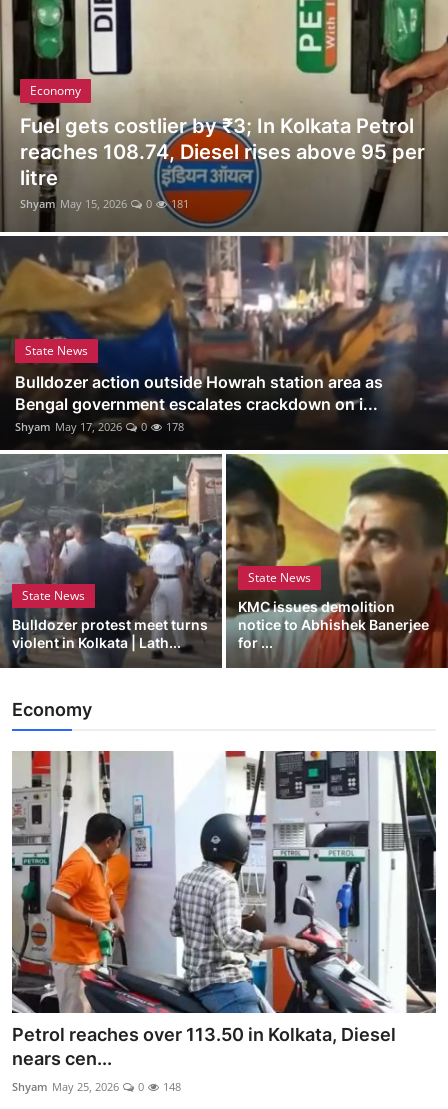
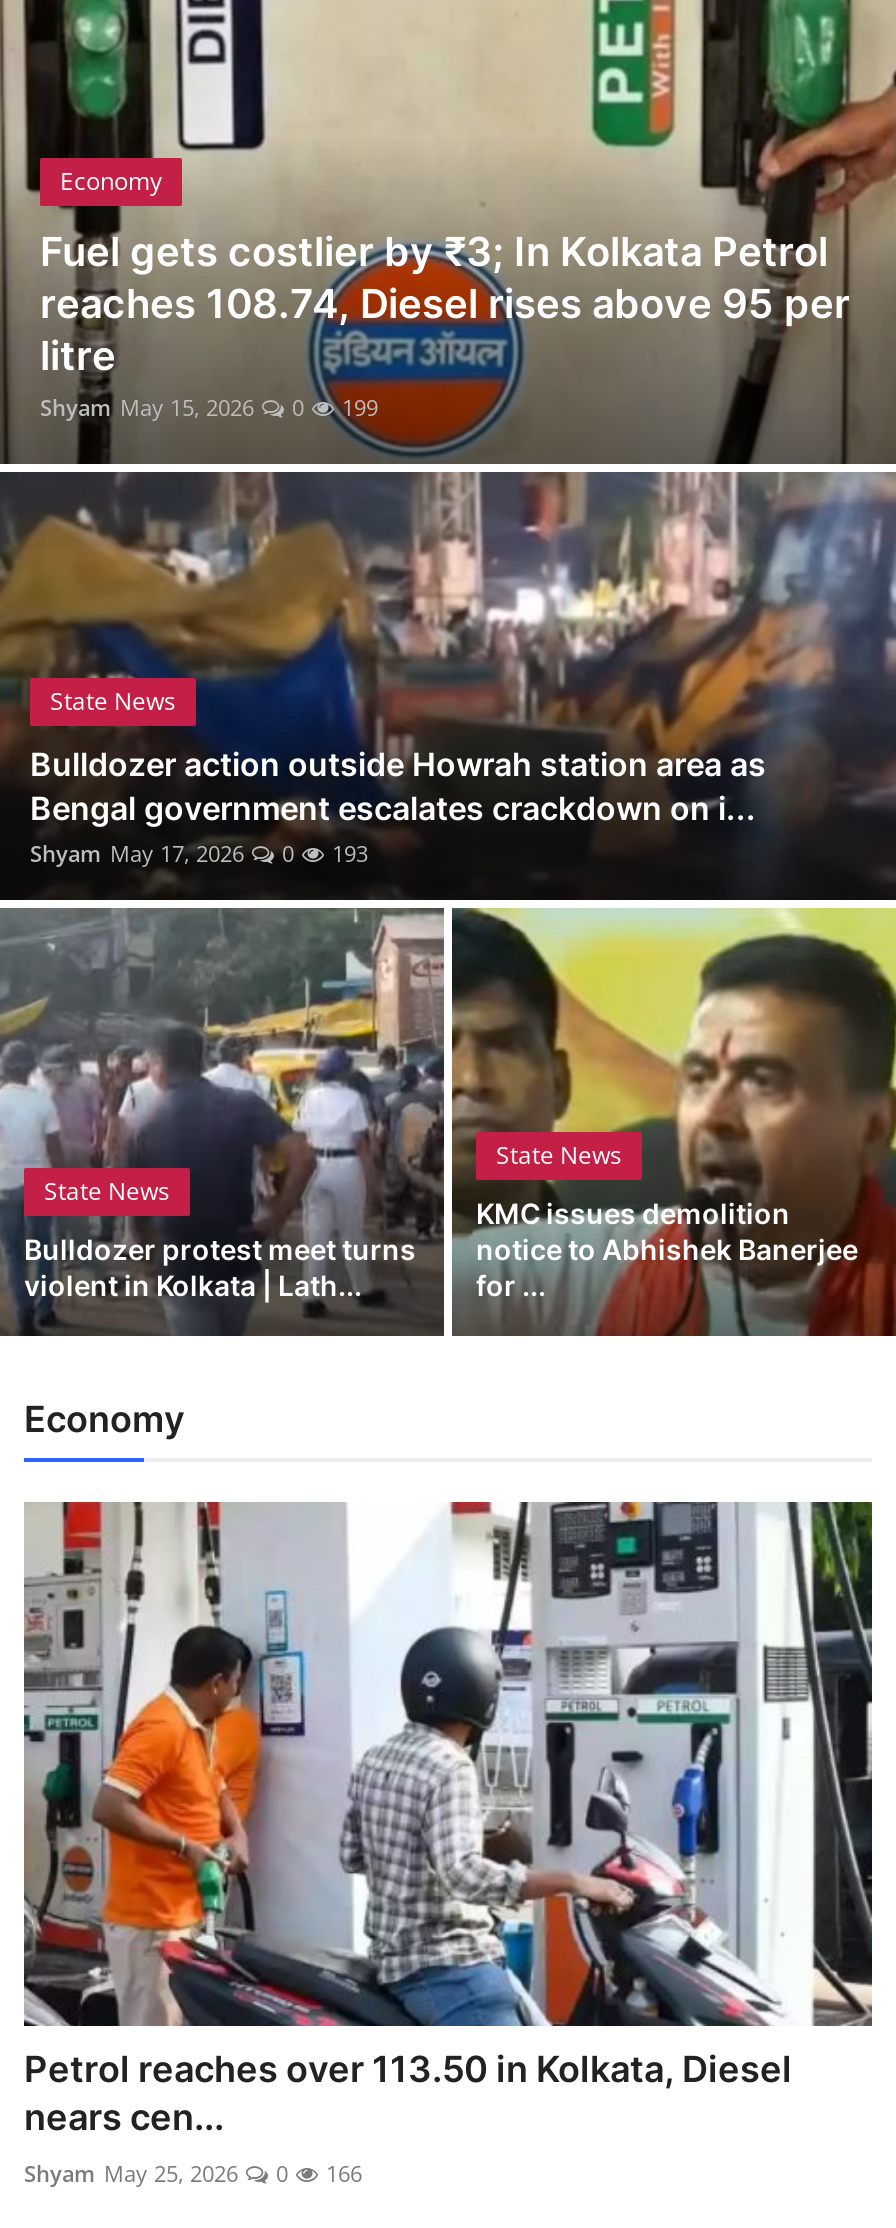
- Shyam May 15, 2026 0 181
+ Shyam May 15, 2026 0 199

- Shyam May 17, 2026 0 178
+ Shyam May 17, 2026 0 193

- Shyam May 25, 2026 0 148
+ Shyam May 25, 2026 0 166
